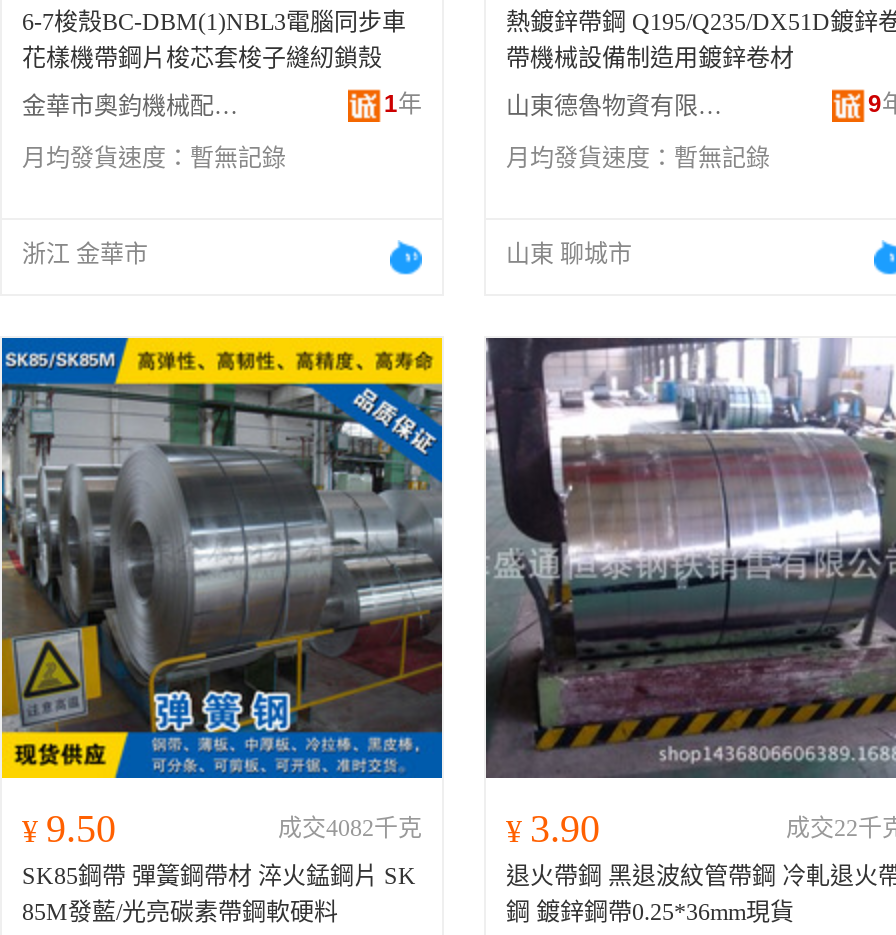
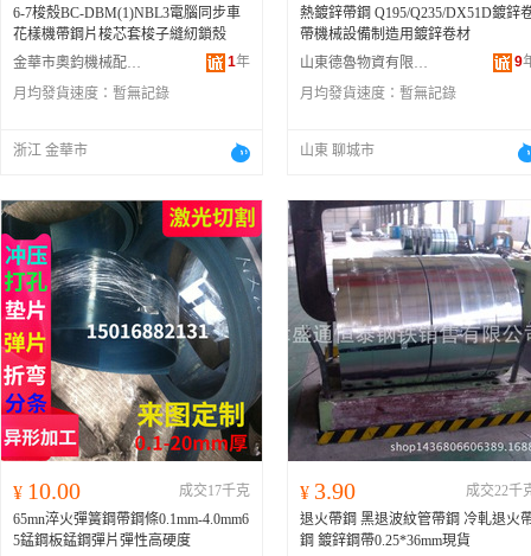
- [image]
- ¥ 9.50
- 成交4082千克
+ [image]
+ ¥ 10.00
+ 成交17千克

- SK85鋼帶 彈簧鋼帶材 淬火錳鋼片 SK
- 85M發藍/光亮碳素帶鋼軟硬料
+ 65mn淬火彈簧鋼帶鋼條0.1mm-4.0mm6
+ 5錳鋼板錳鋼彈片彈性高硬度
